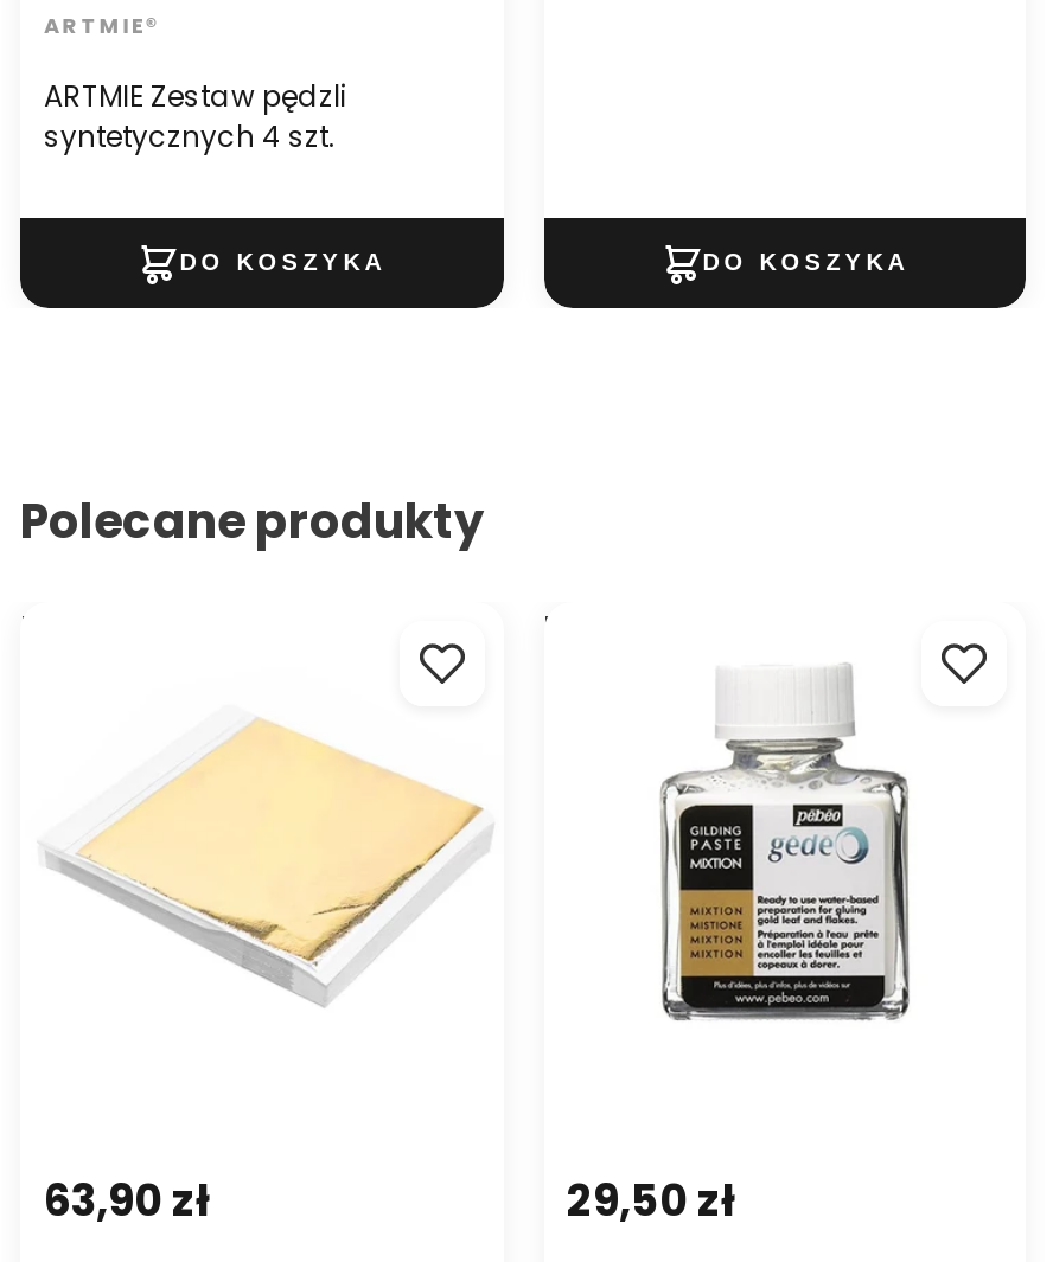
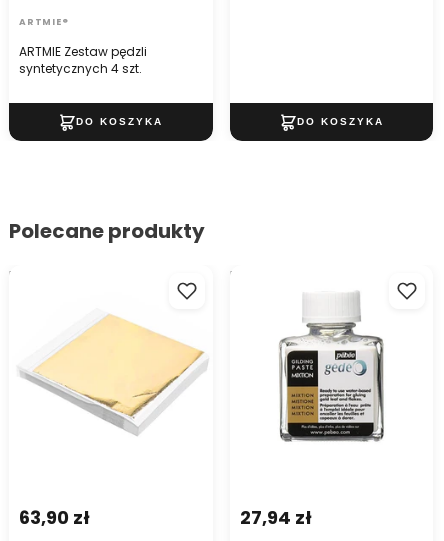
- 29,50 zł
+ 27,94 zł
